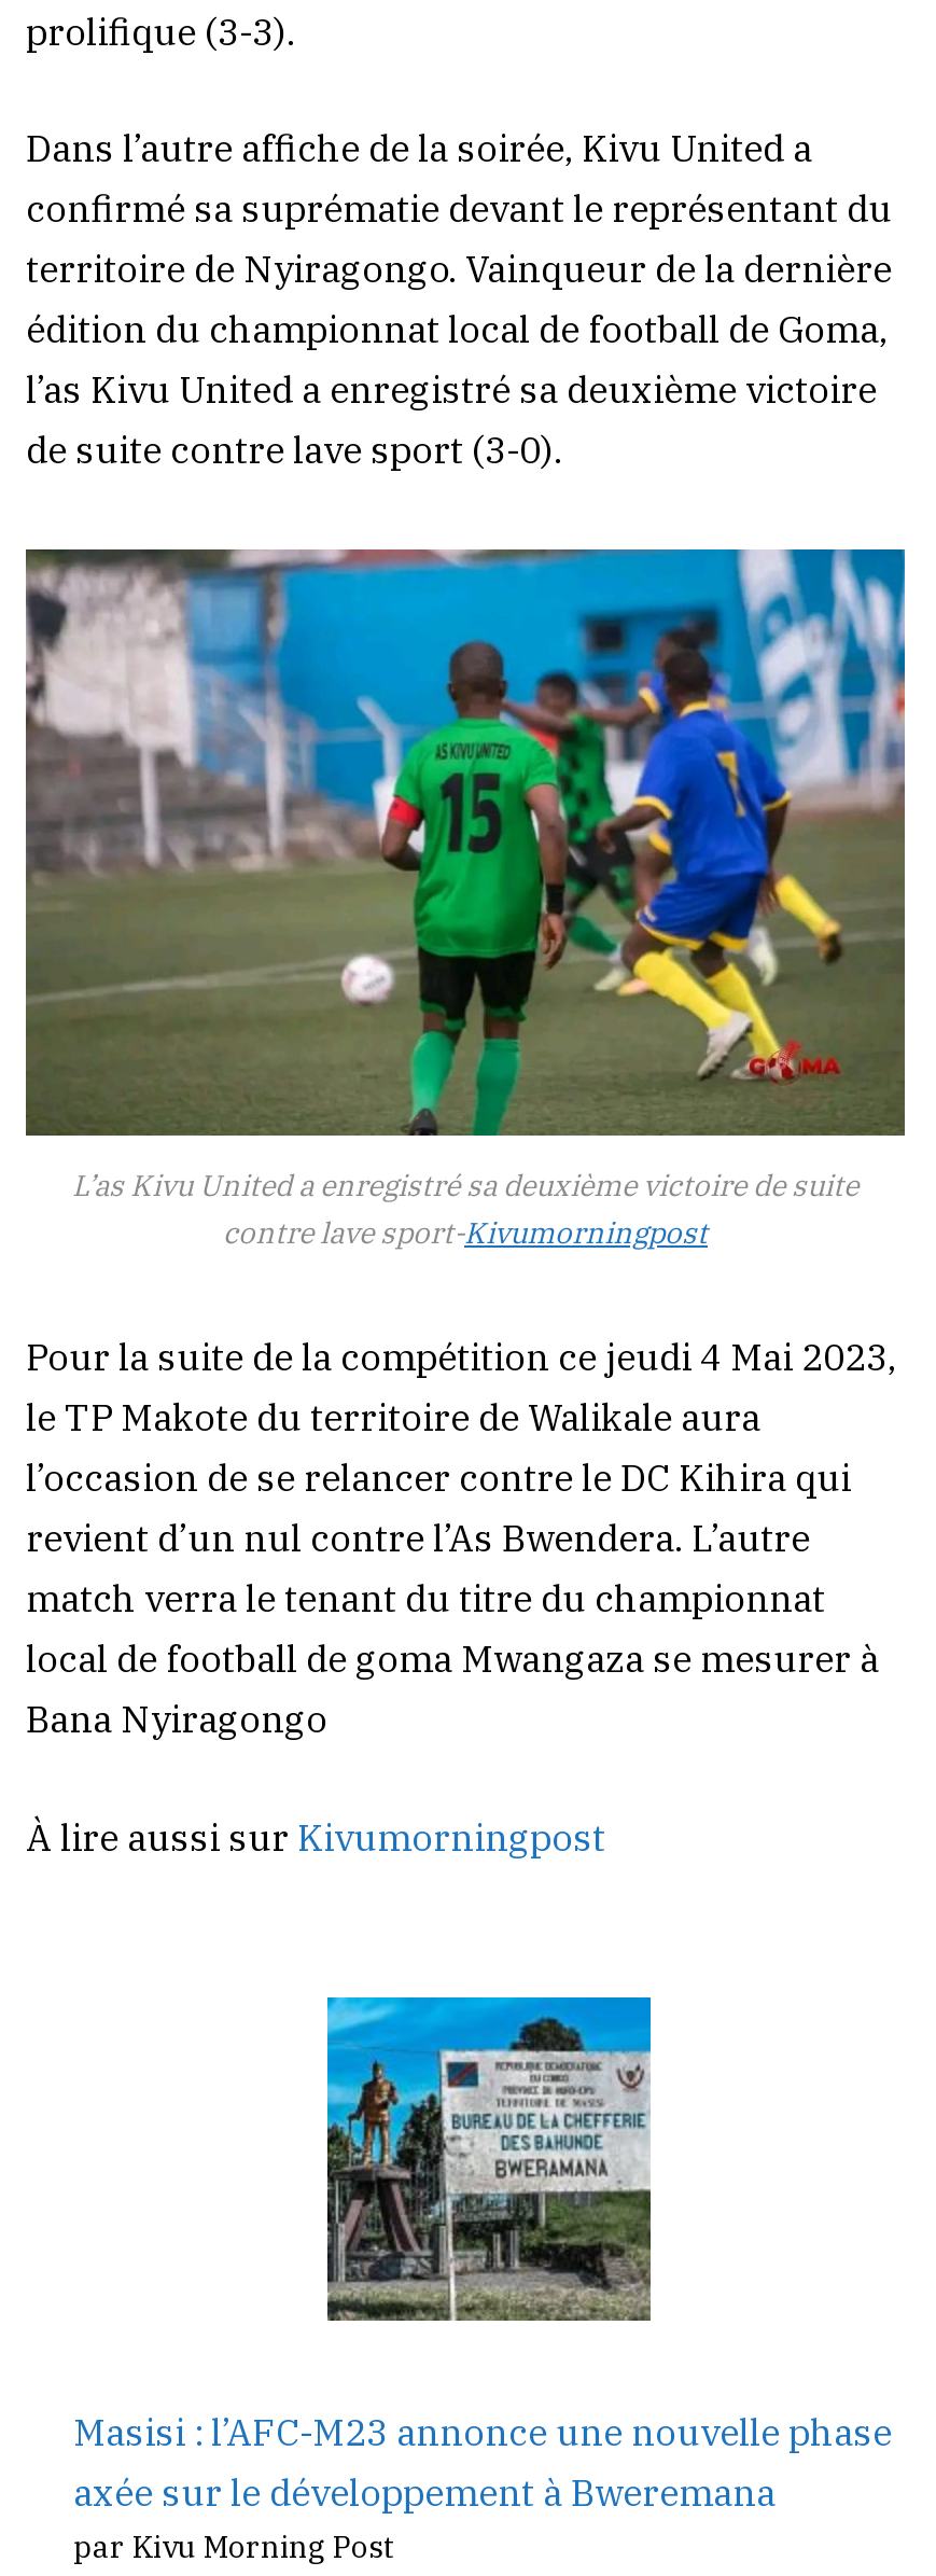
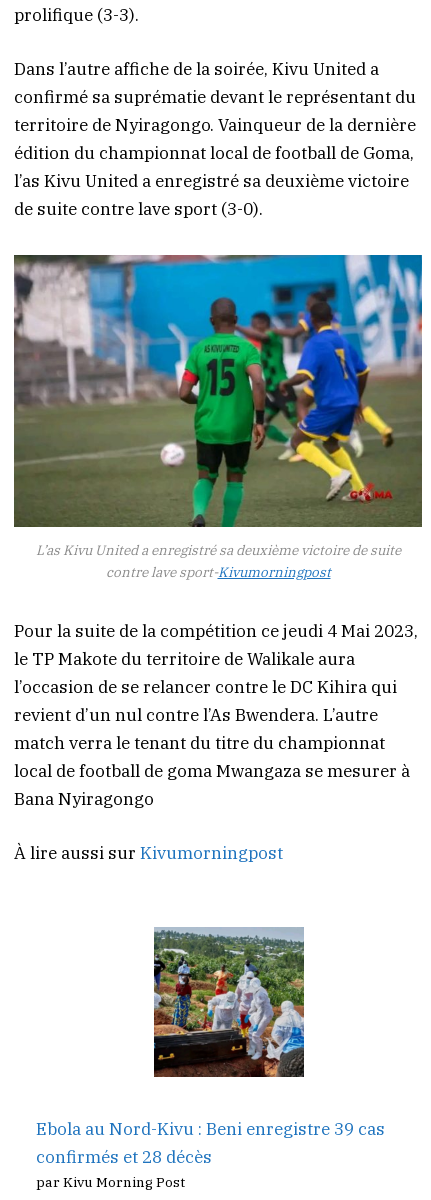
- [image]
+ [image]

- Masisi : l’AFC-M23 annonce une nouvelle phase
- axée sur le développement à Bweremana
+ Ebola au Nord-Kivu : Beni enregistre 39 cas
+ confirmés et 28 décès
